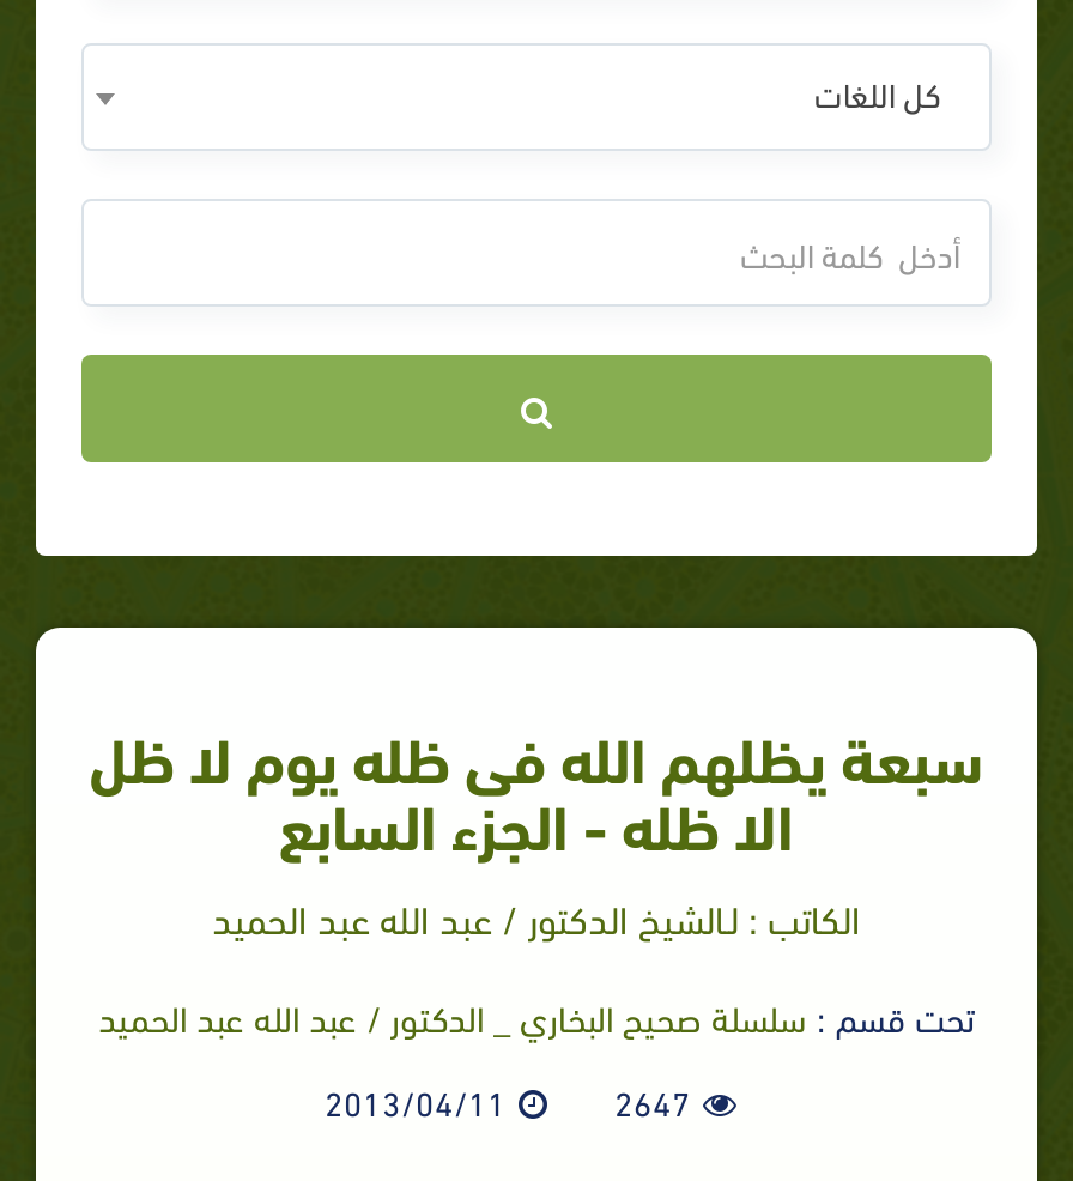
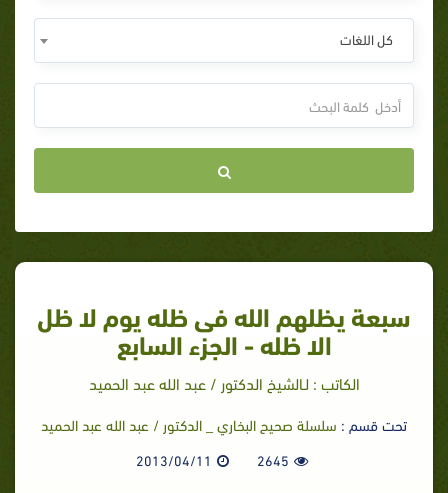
- 2647
+ 2645
